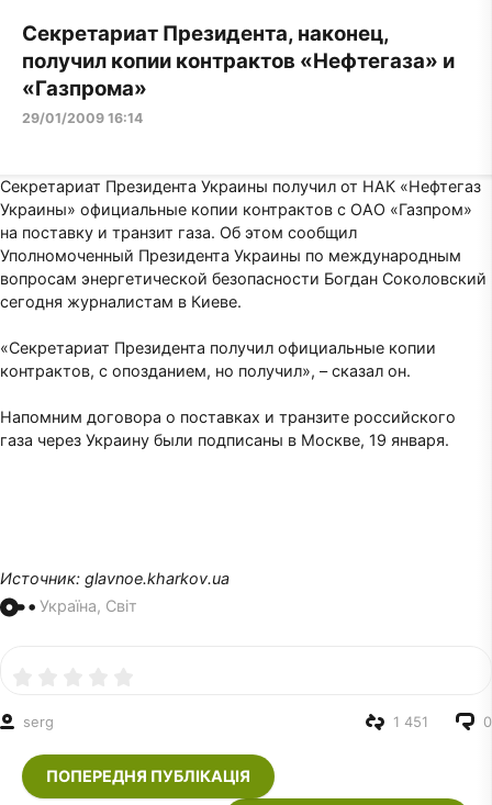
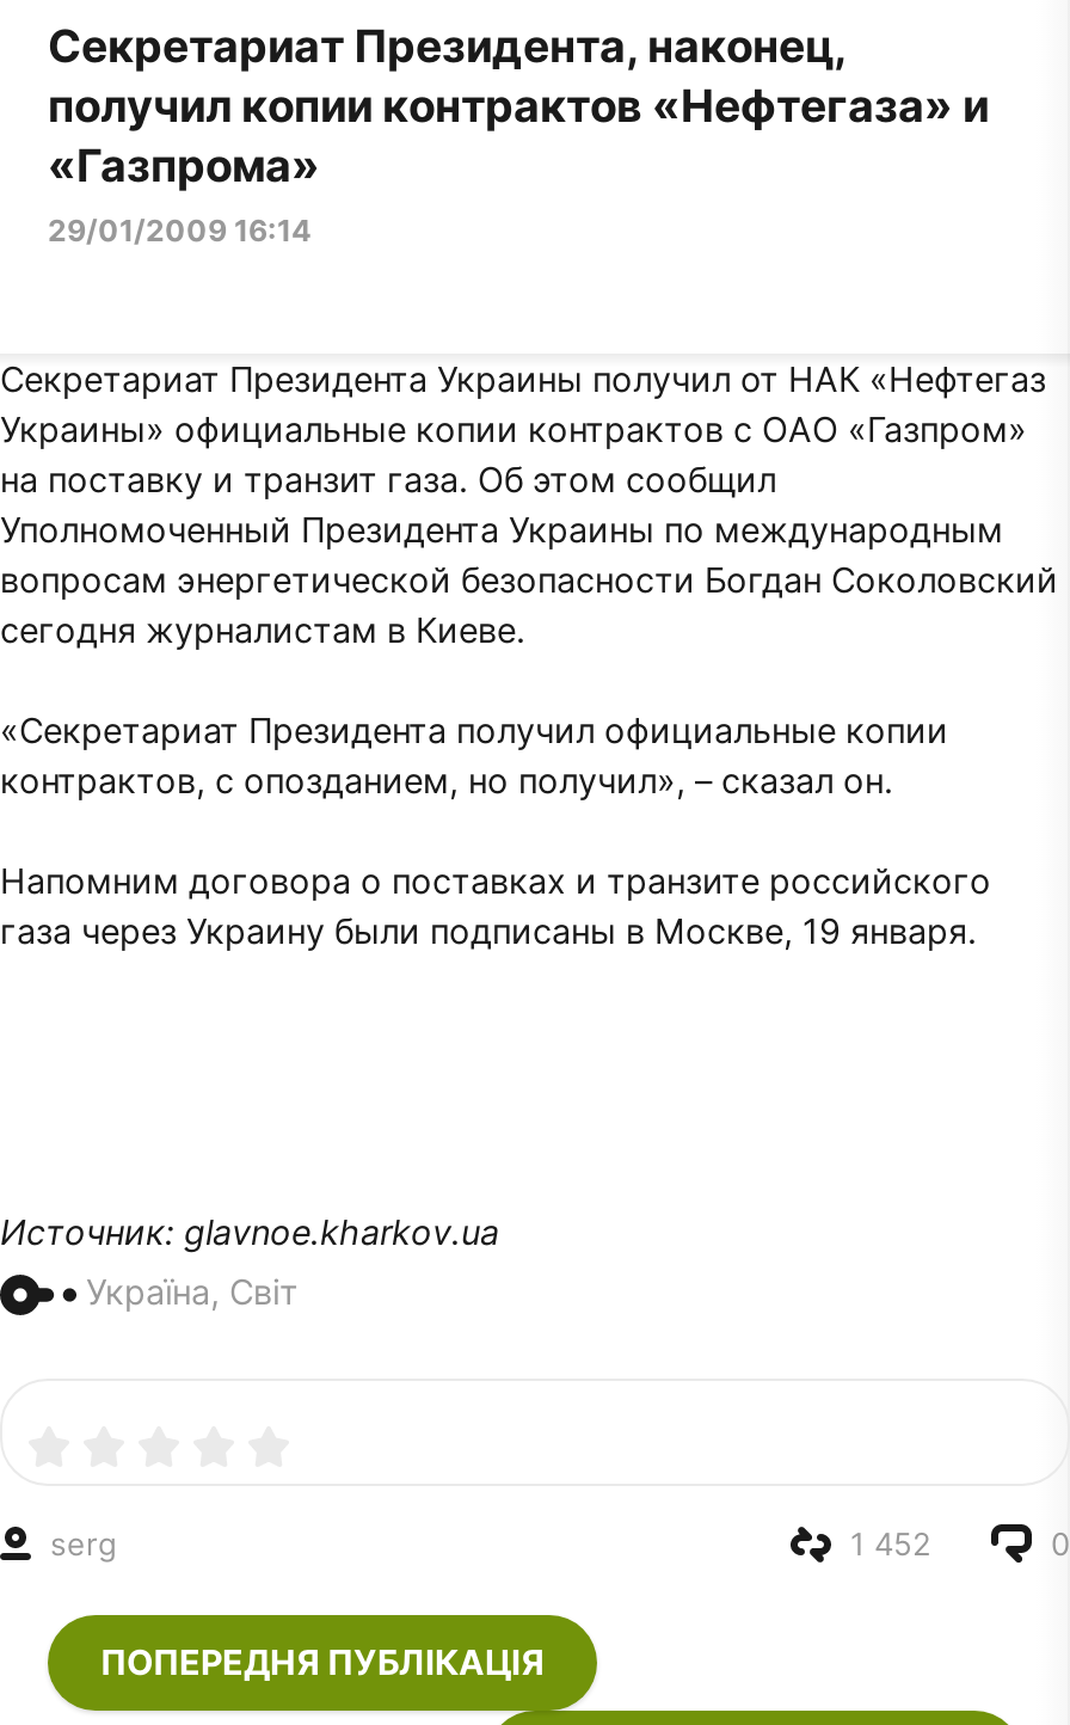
- 1 451
+ 1 452
